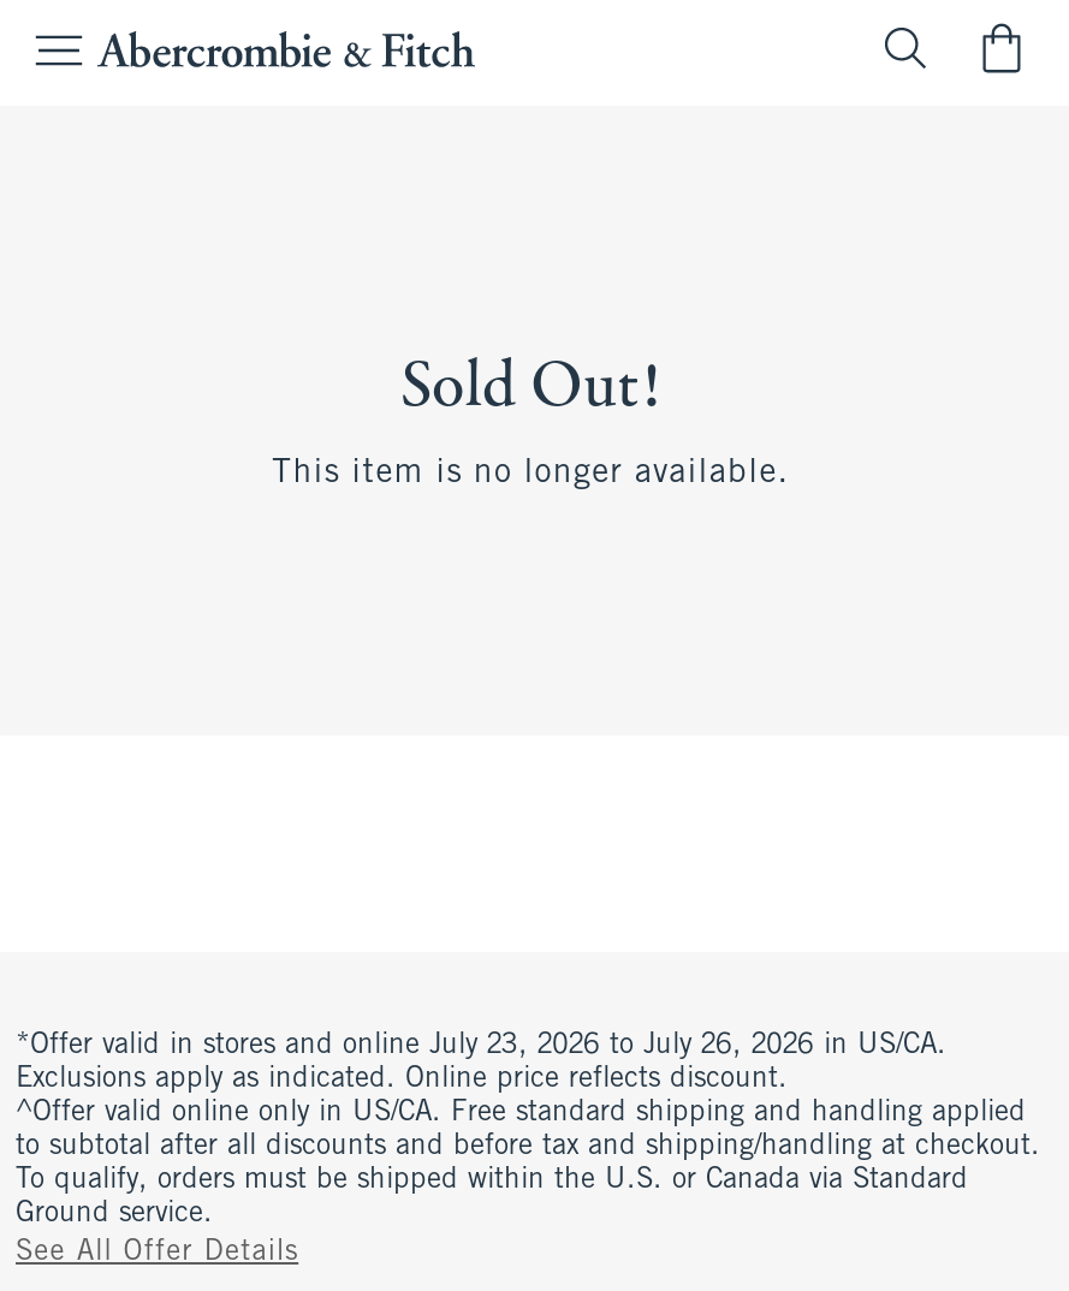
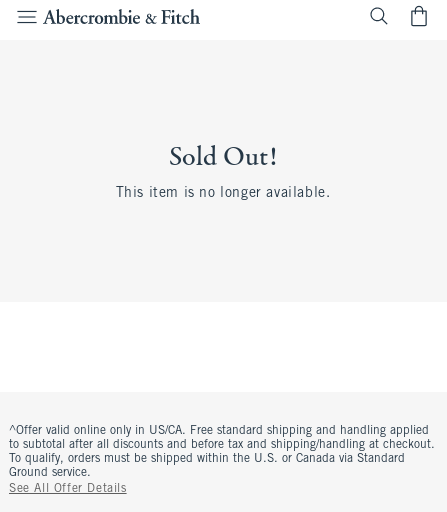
- *Offer valid in stores and online July 23, 2026 to July 26, 2026 in US/CA.
- Exclusions apply as indicated. Online price reflects discount.
